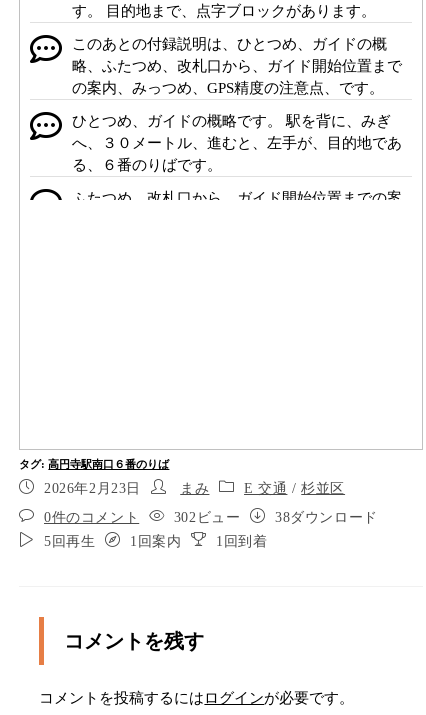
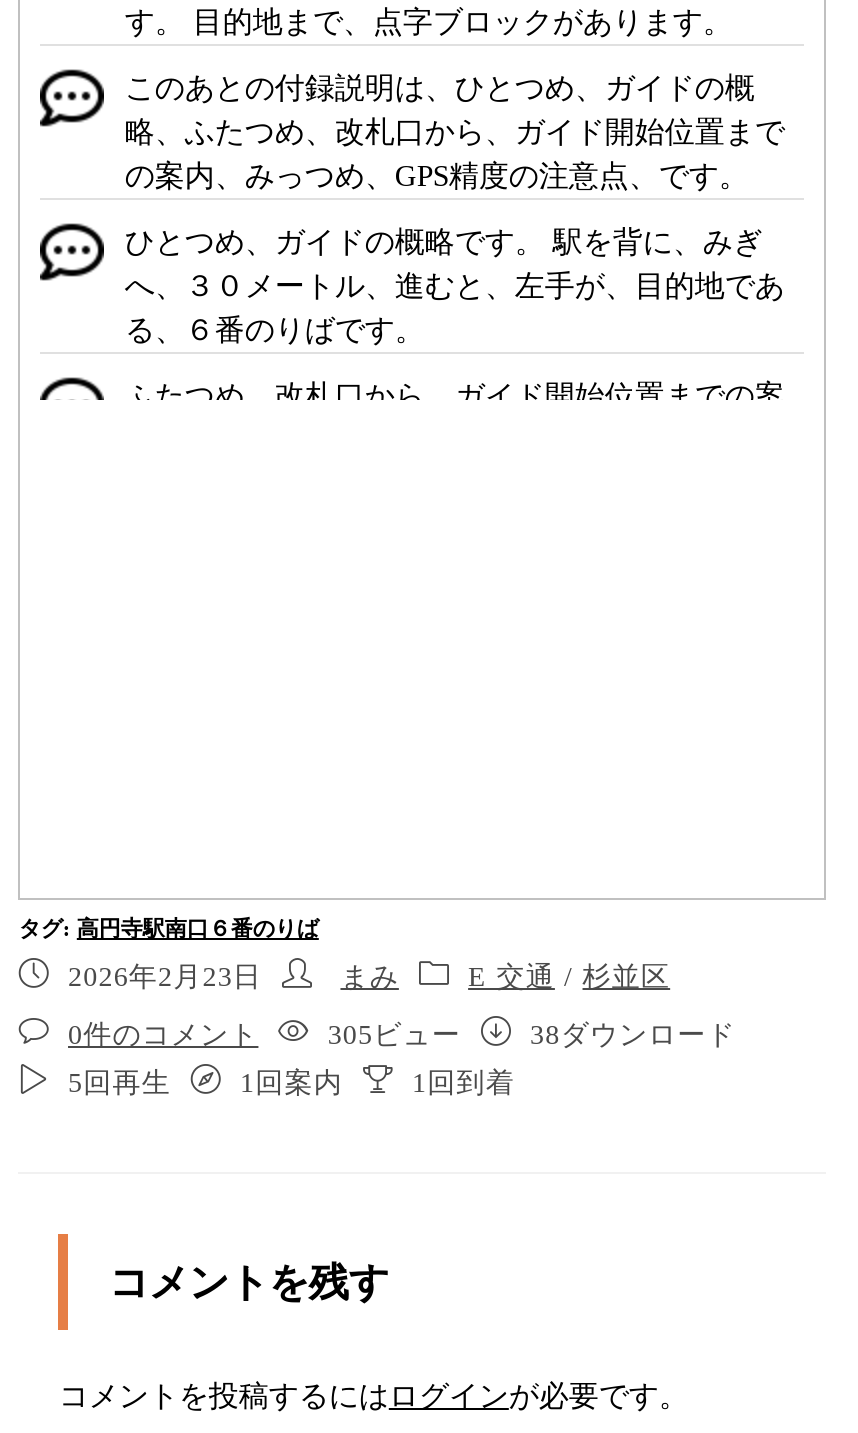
- 302ビュー
+ 305ビュー
